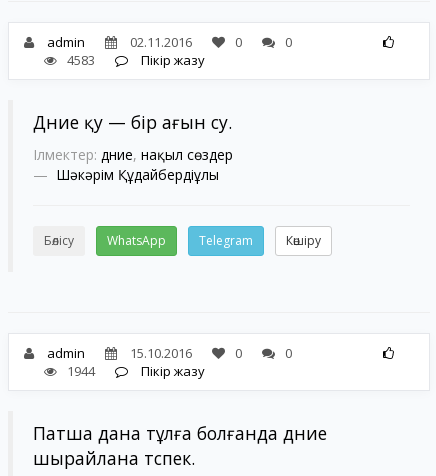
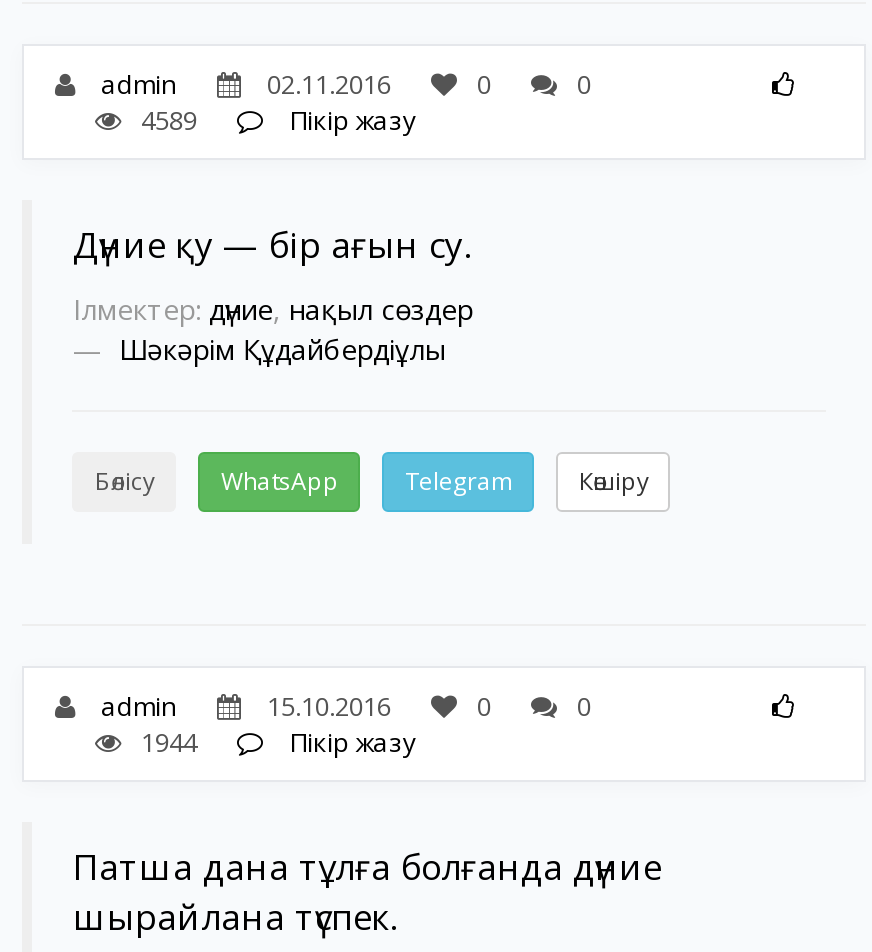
- 4583
+ 4589
